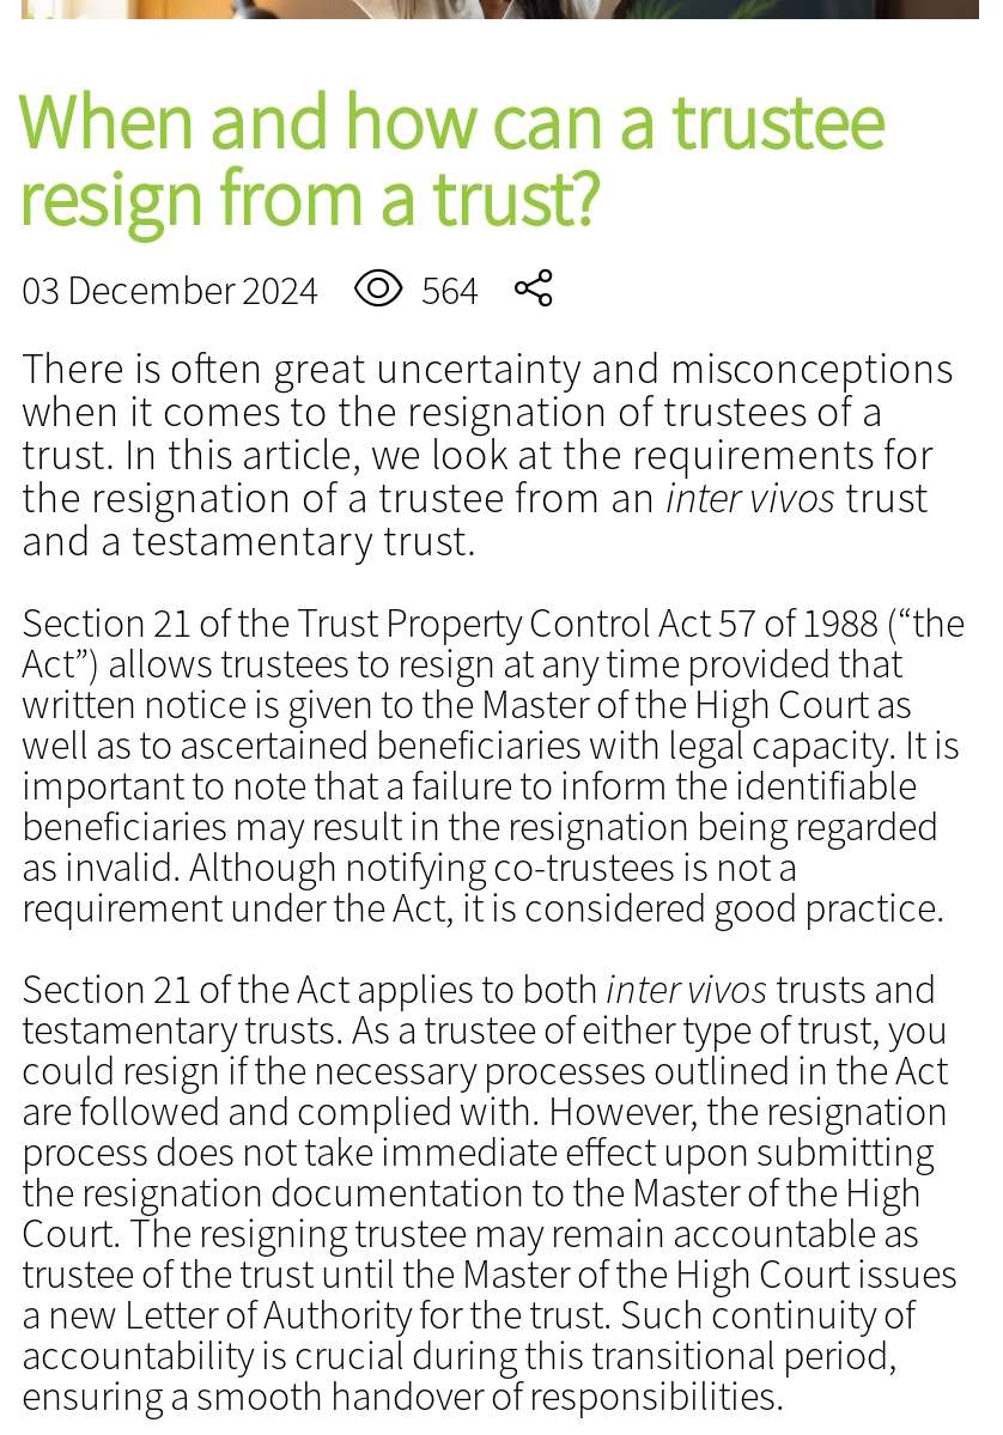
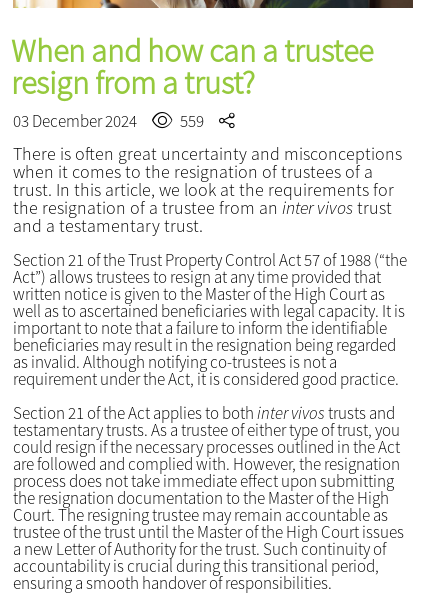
- 03 December 2024 564
+ 03 December 2024 559
